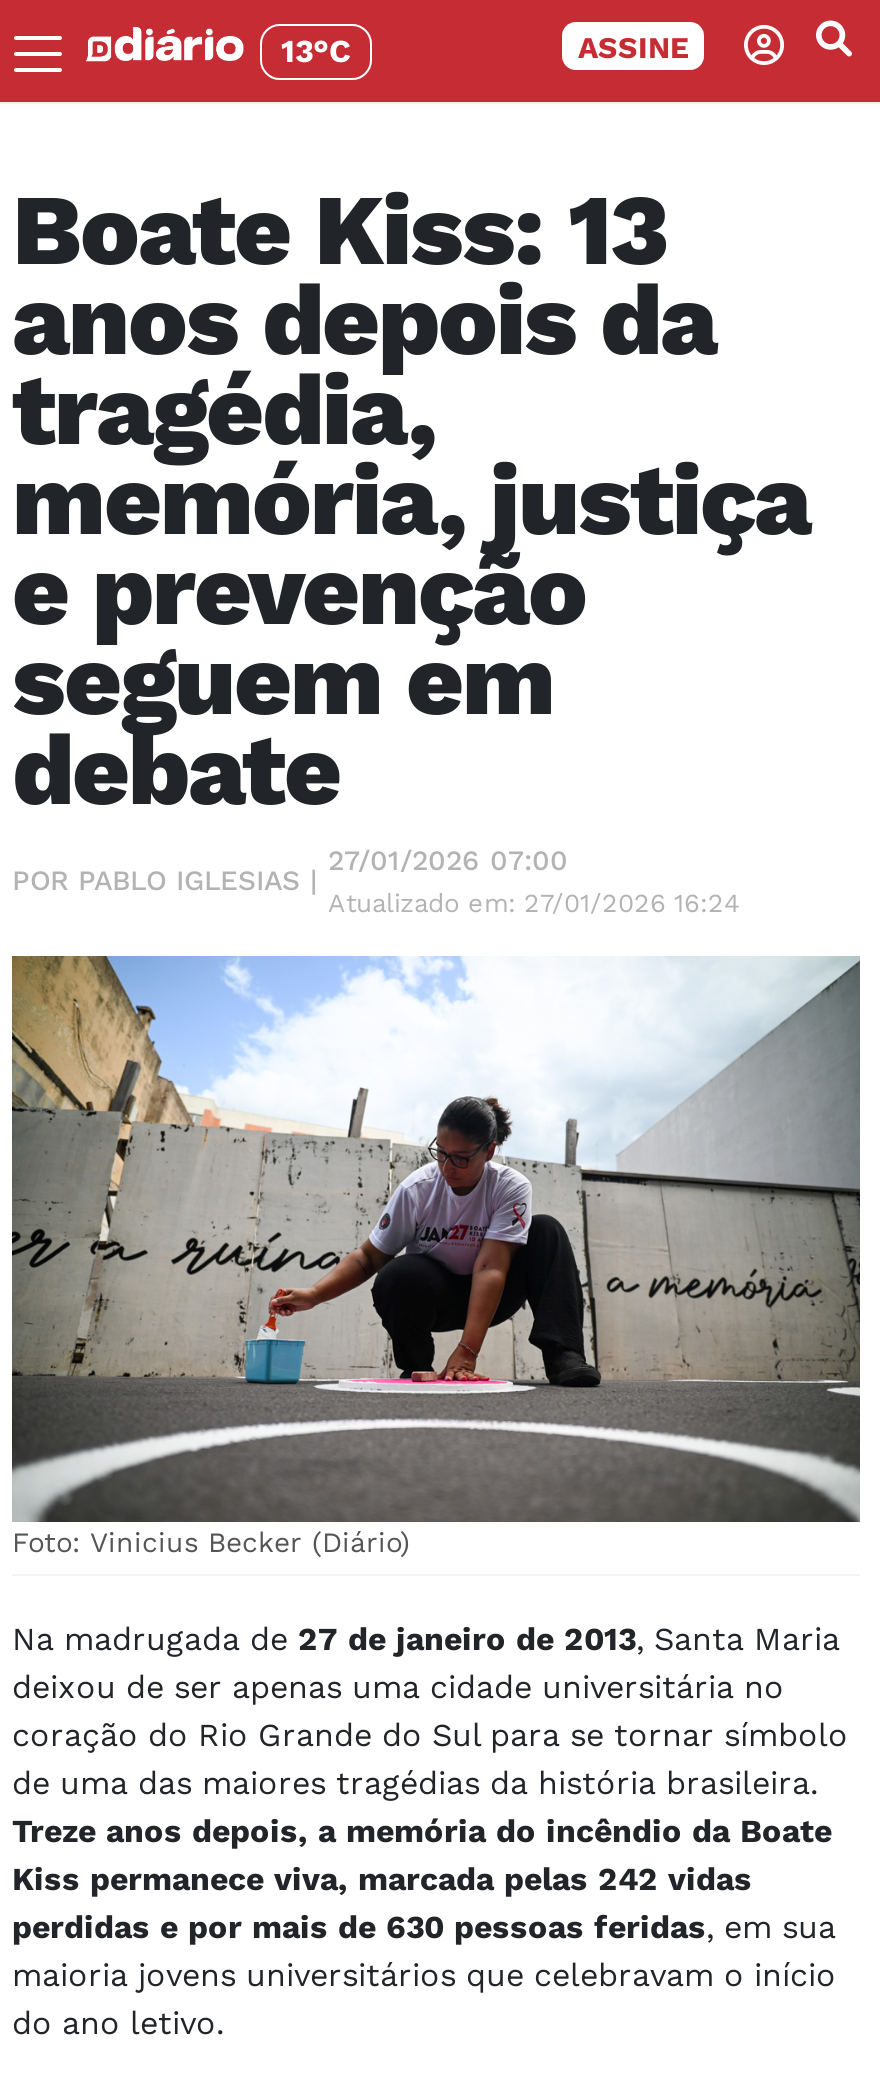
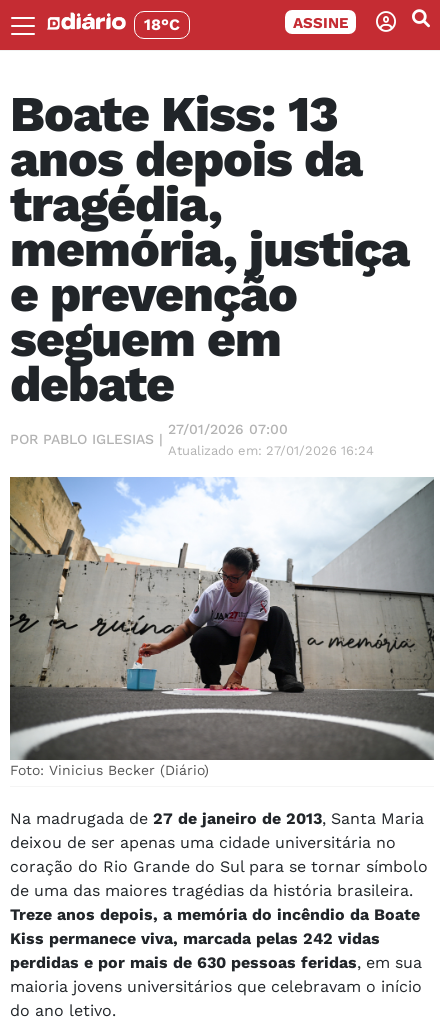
- 13°C
+ 18°C
